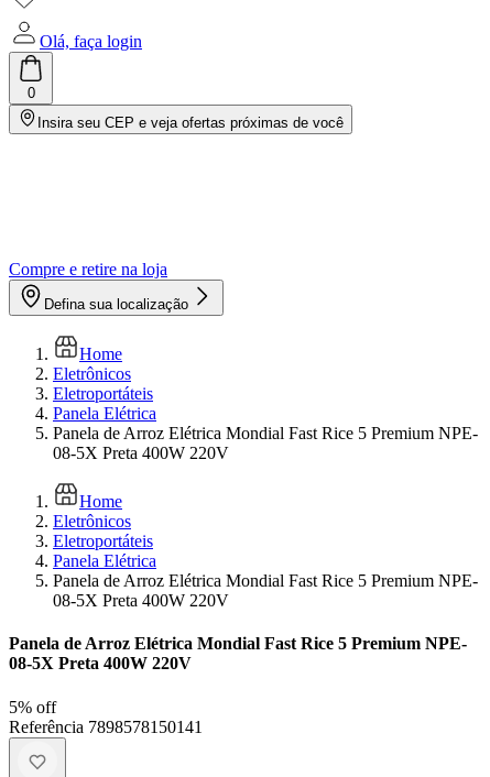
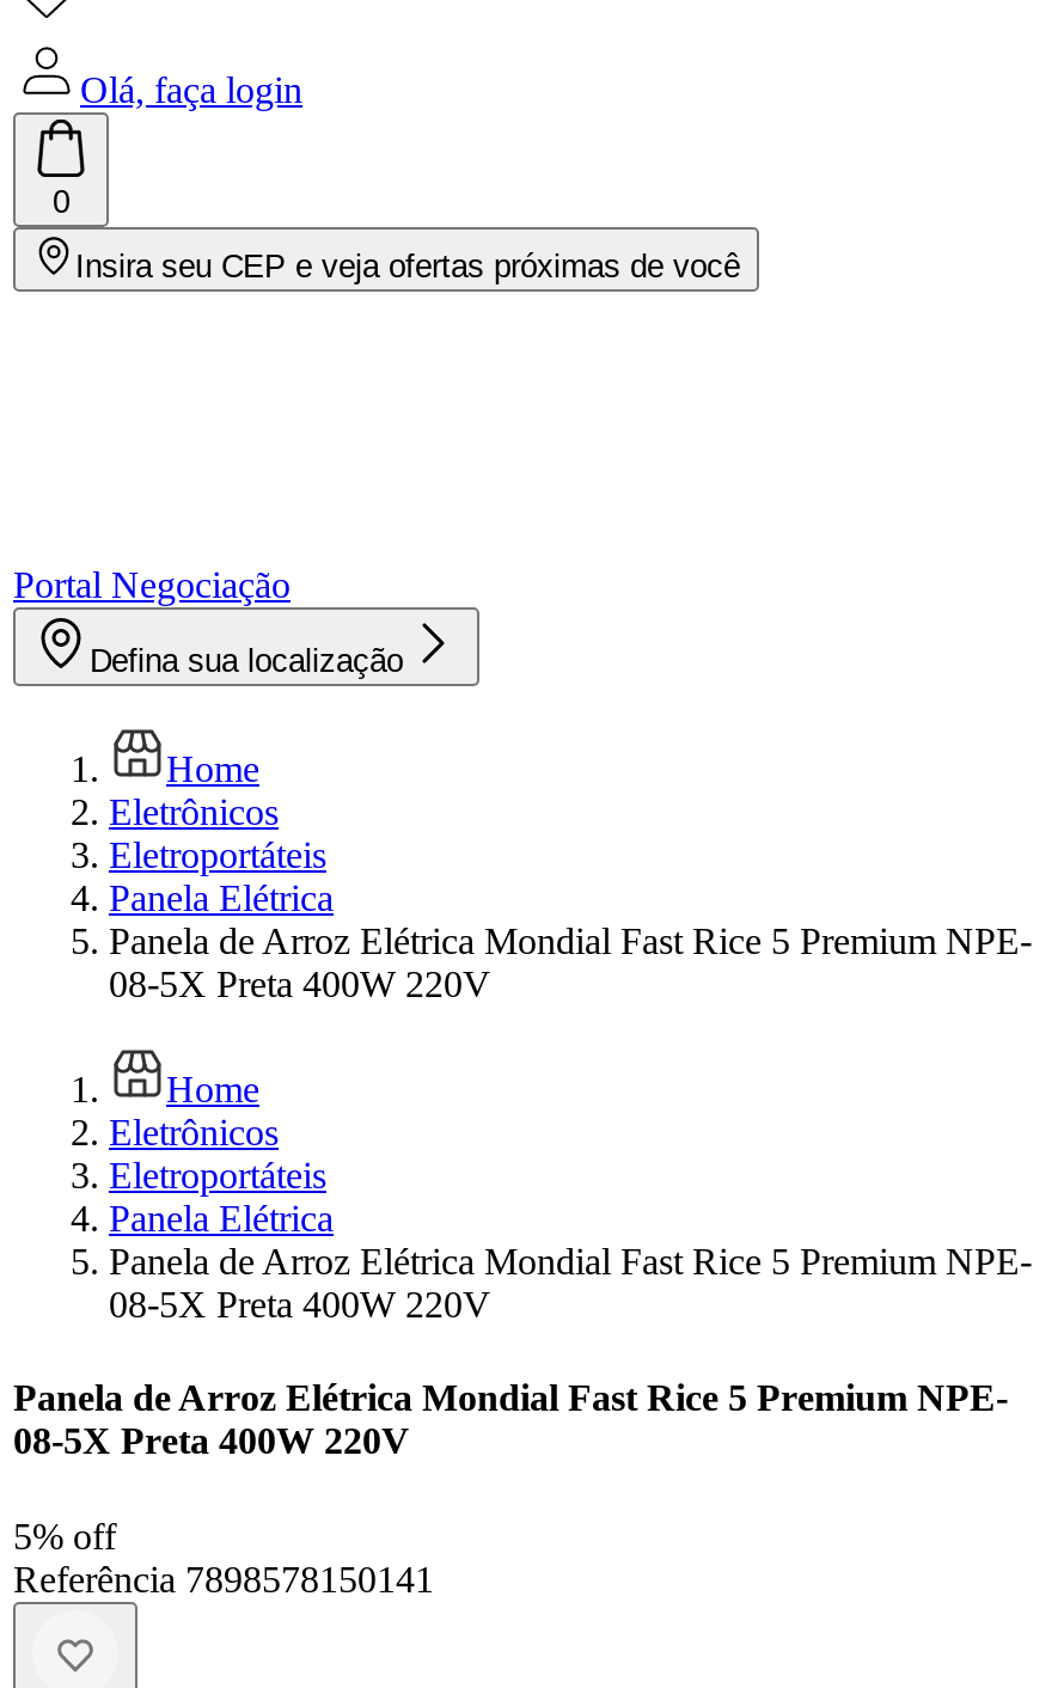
- Compre e retire na loja
+ Portal Negociação
